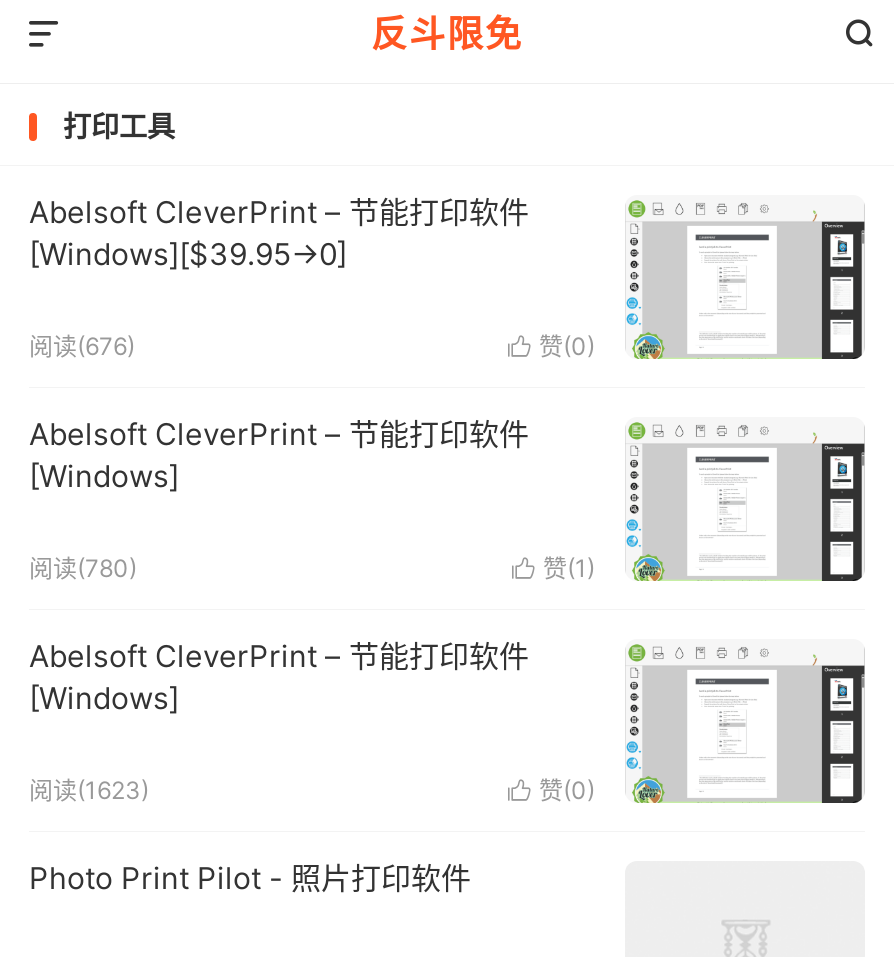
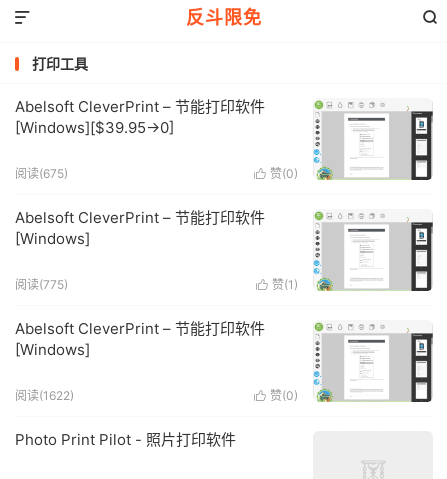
- 阅读(676)
+ 阅读(675)

- 阅读(780)
+ 阅读(775)

- 阅读(1623)
+ 阅读(1622)
